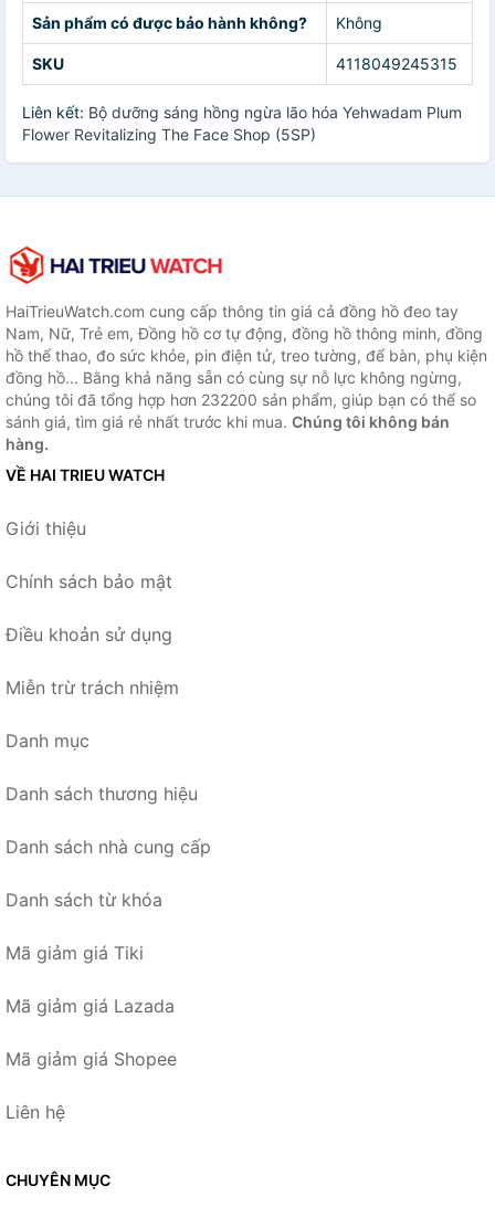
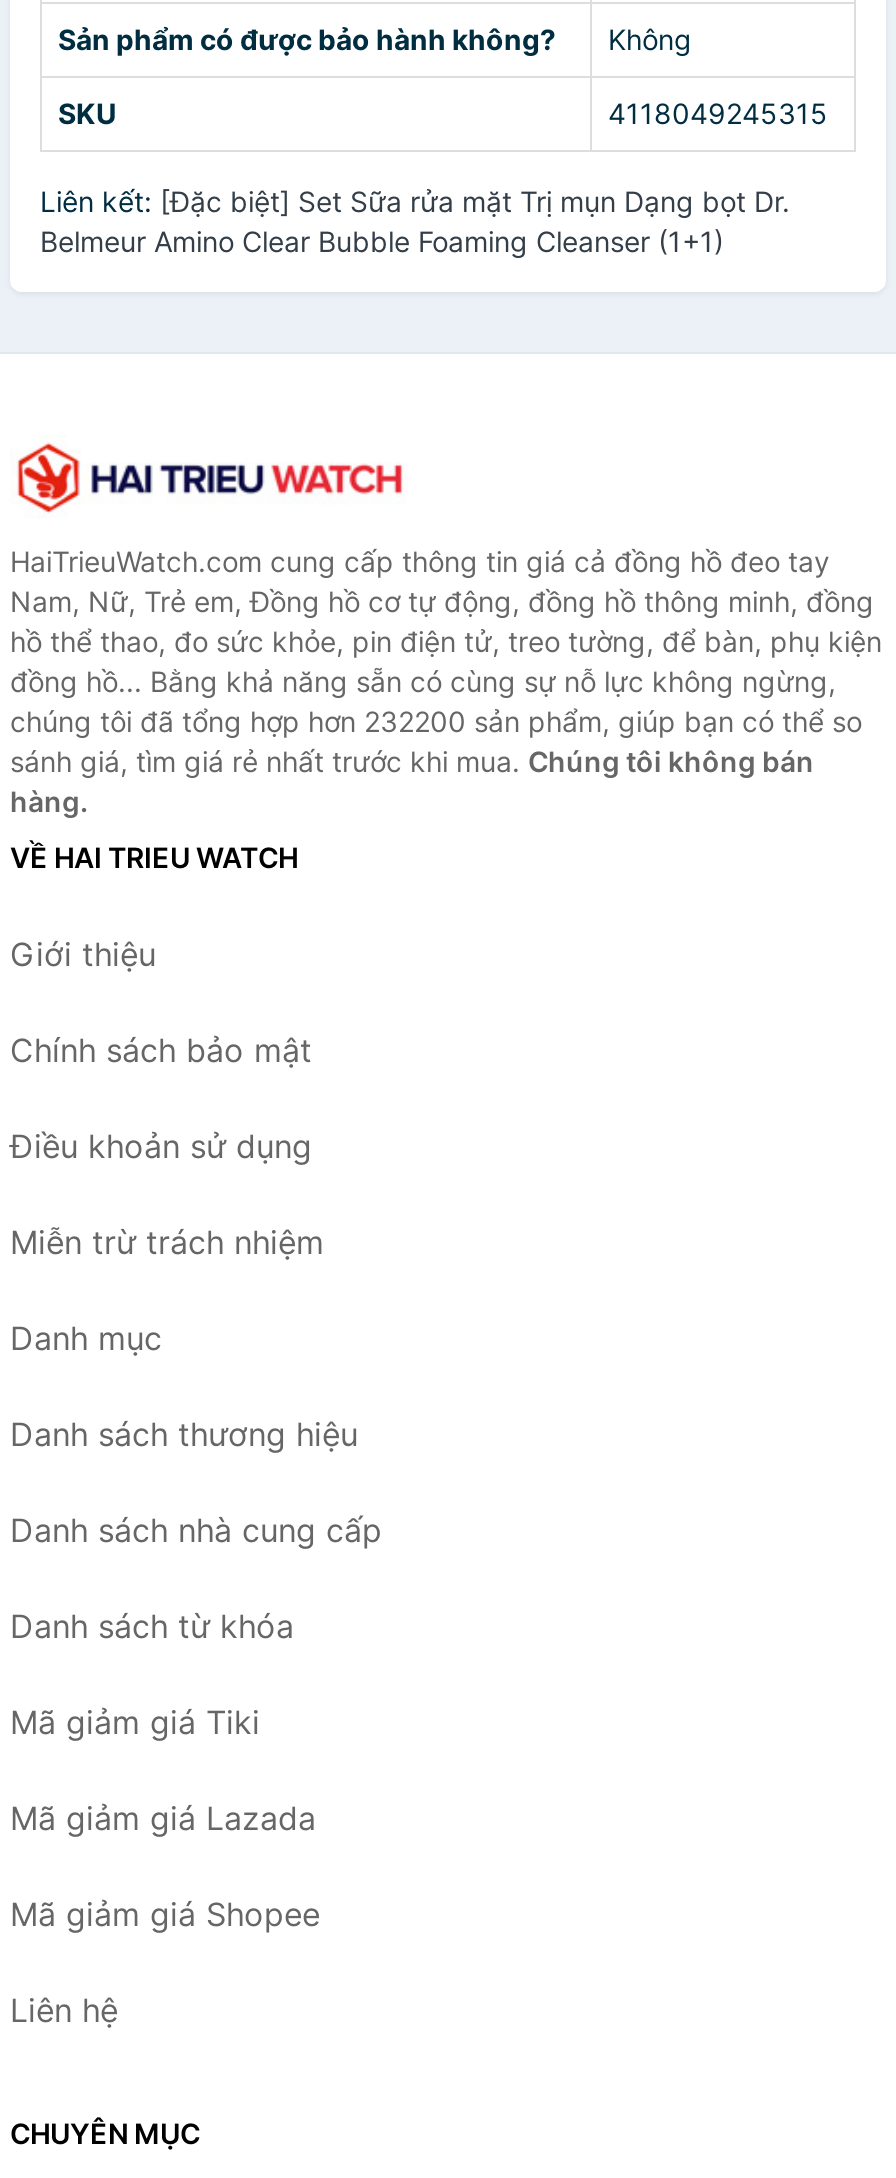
- Liên kết: Bộ dưỡng sáng hồng ngừa lão hóa Yehwadam Plum
- Flower Revitalizing The Face Shop (5SP)
+ Liên kết: [Đặc biệt] Set Sữa rửa mặt Trị mụn Dạng bọt Dr.
+ Belmeur Amino Clear Bubble Foaming Cleanser (1+1)
